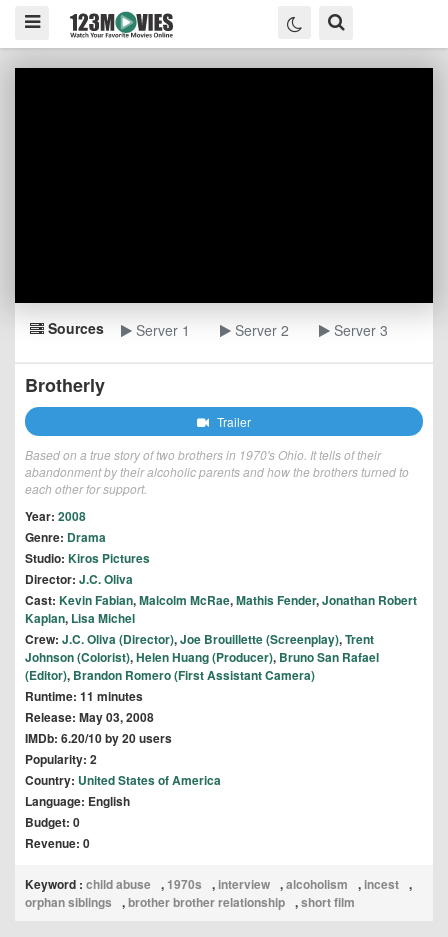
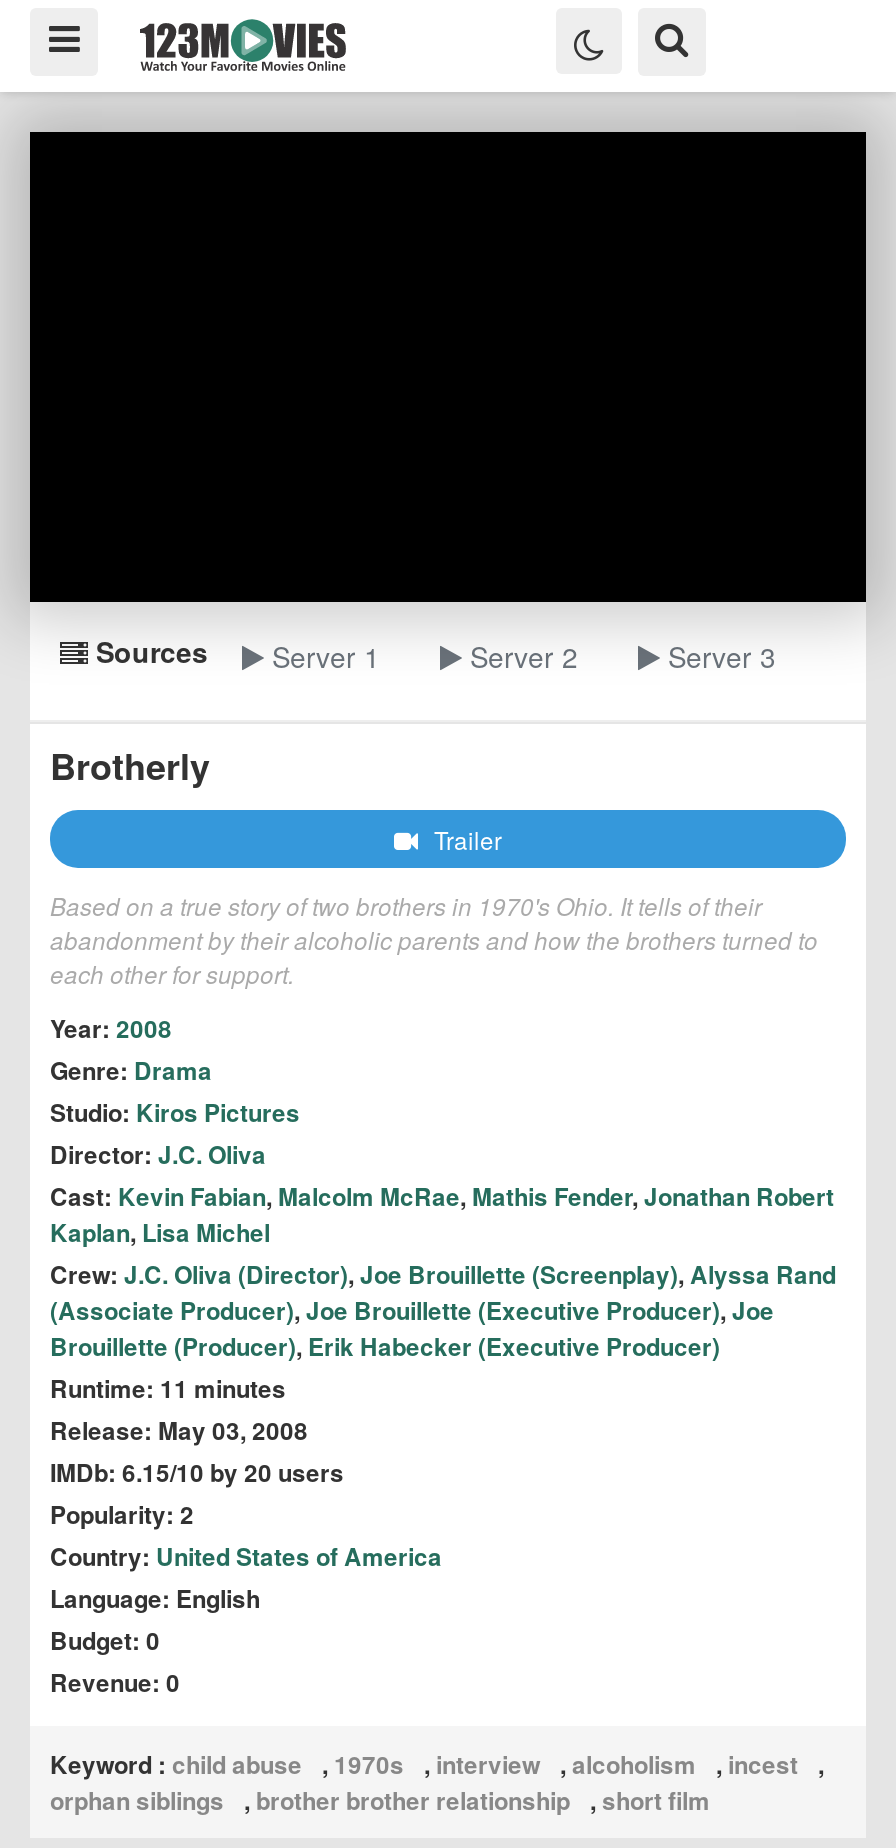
- Crew: J.C. Oliva (Director), Joe Brouillette (Screenplay), Trent
- Johnson (Colorist), Helen Huang (Producer), Bruno San Rafael
- (Editor), Brandon Romero (First Assistant Camera)
+ Crew: J.C. Oliva (Director), Joe Brouillette (Screenplay), Alyssa Rand
+ (Associate Producer), Joe Brouillette (Executive Producer), Joe
+ Brouillette (Producer), Erik Habecker (Executive Producer)

- IMDb: 6.20/10 by 20 users
+ IMDb: 6.15/10 by 20 users
